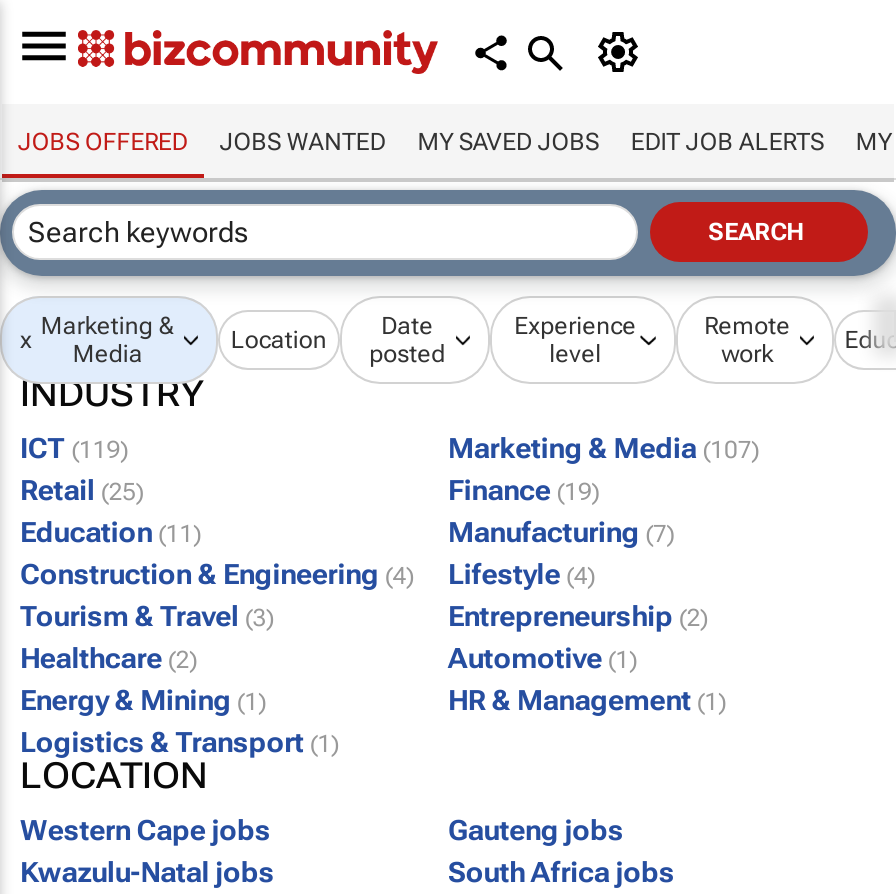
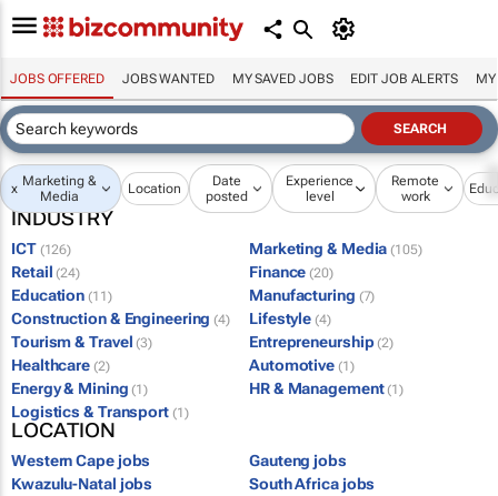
- ICT (119)
+ ICT (126)

- Marketing & Media (107)
+ Marketing & Media (105)

- Retail (25)
+ Retail (24)

- Finance (19)
+ Finance (20)
